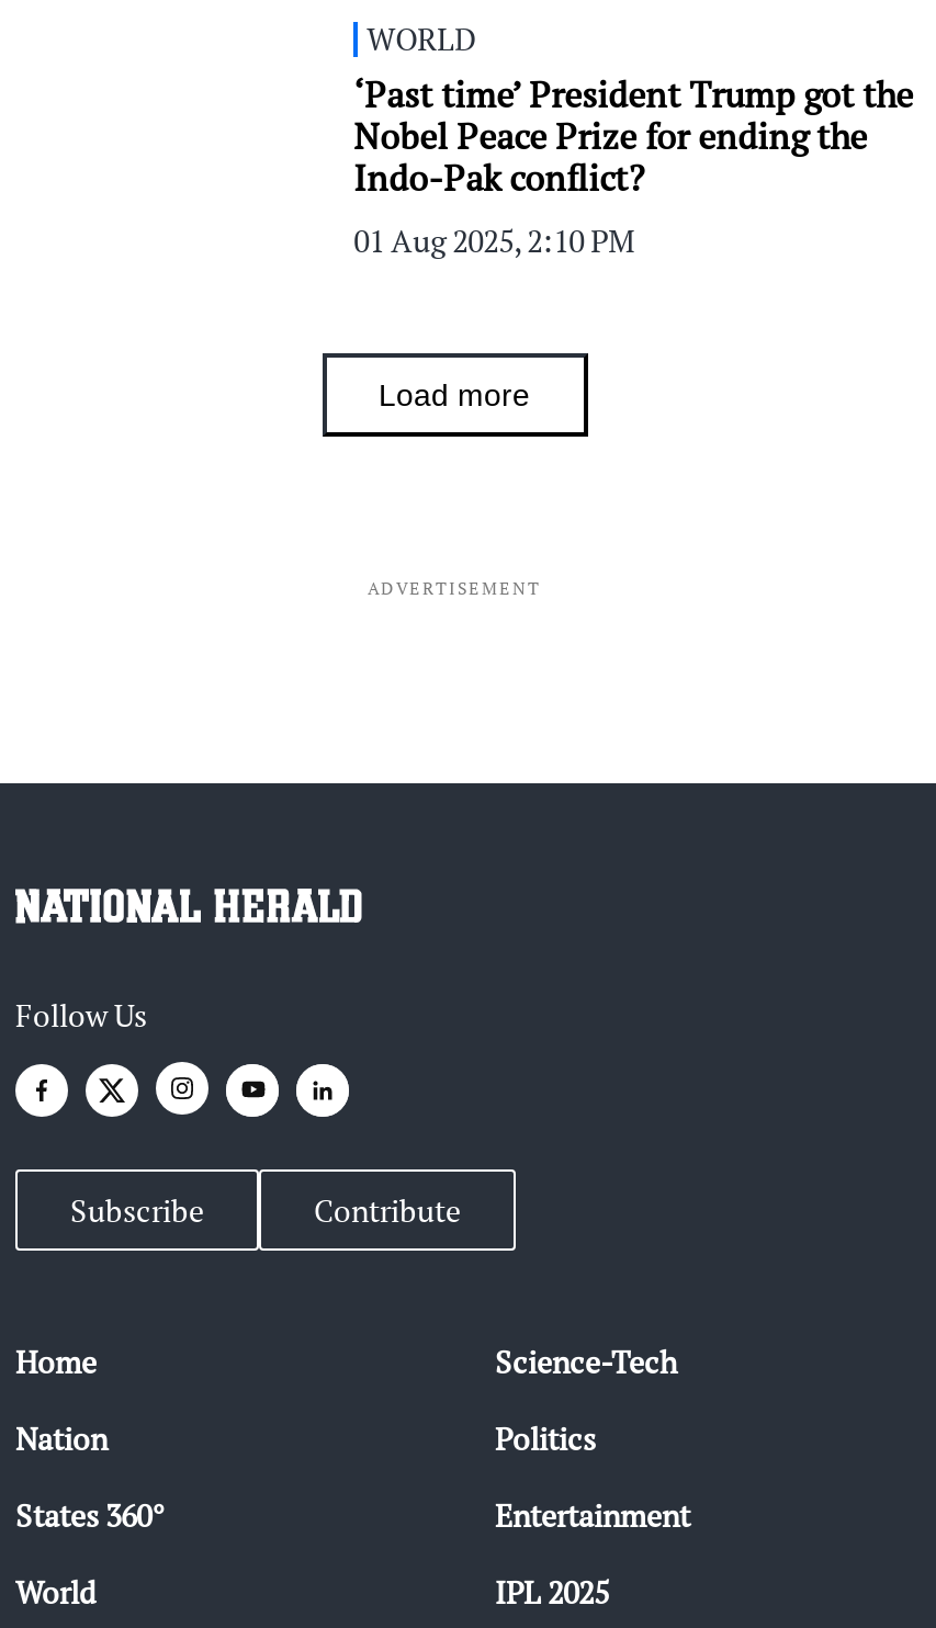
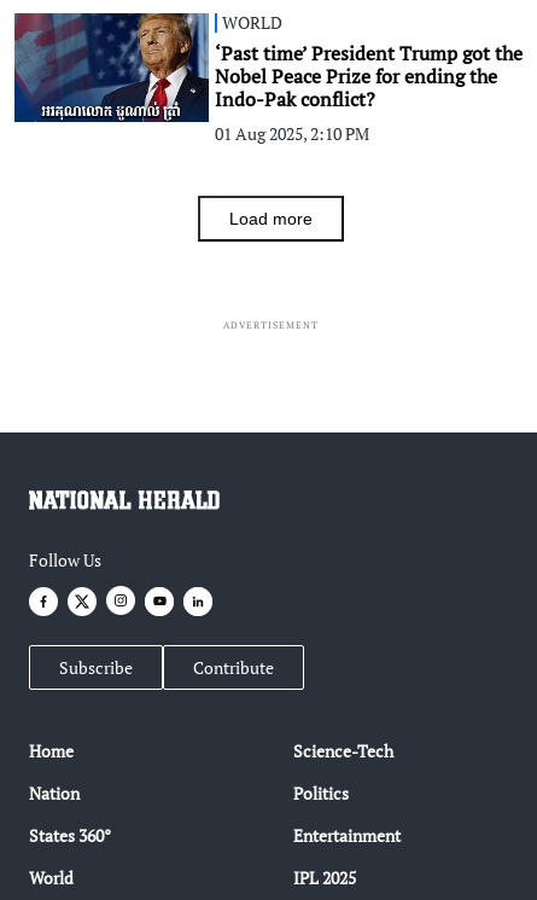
+ [image]
